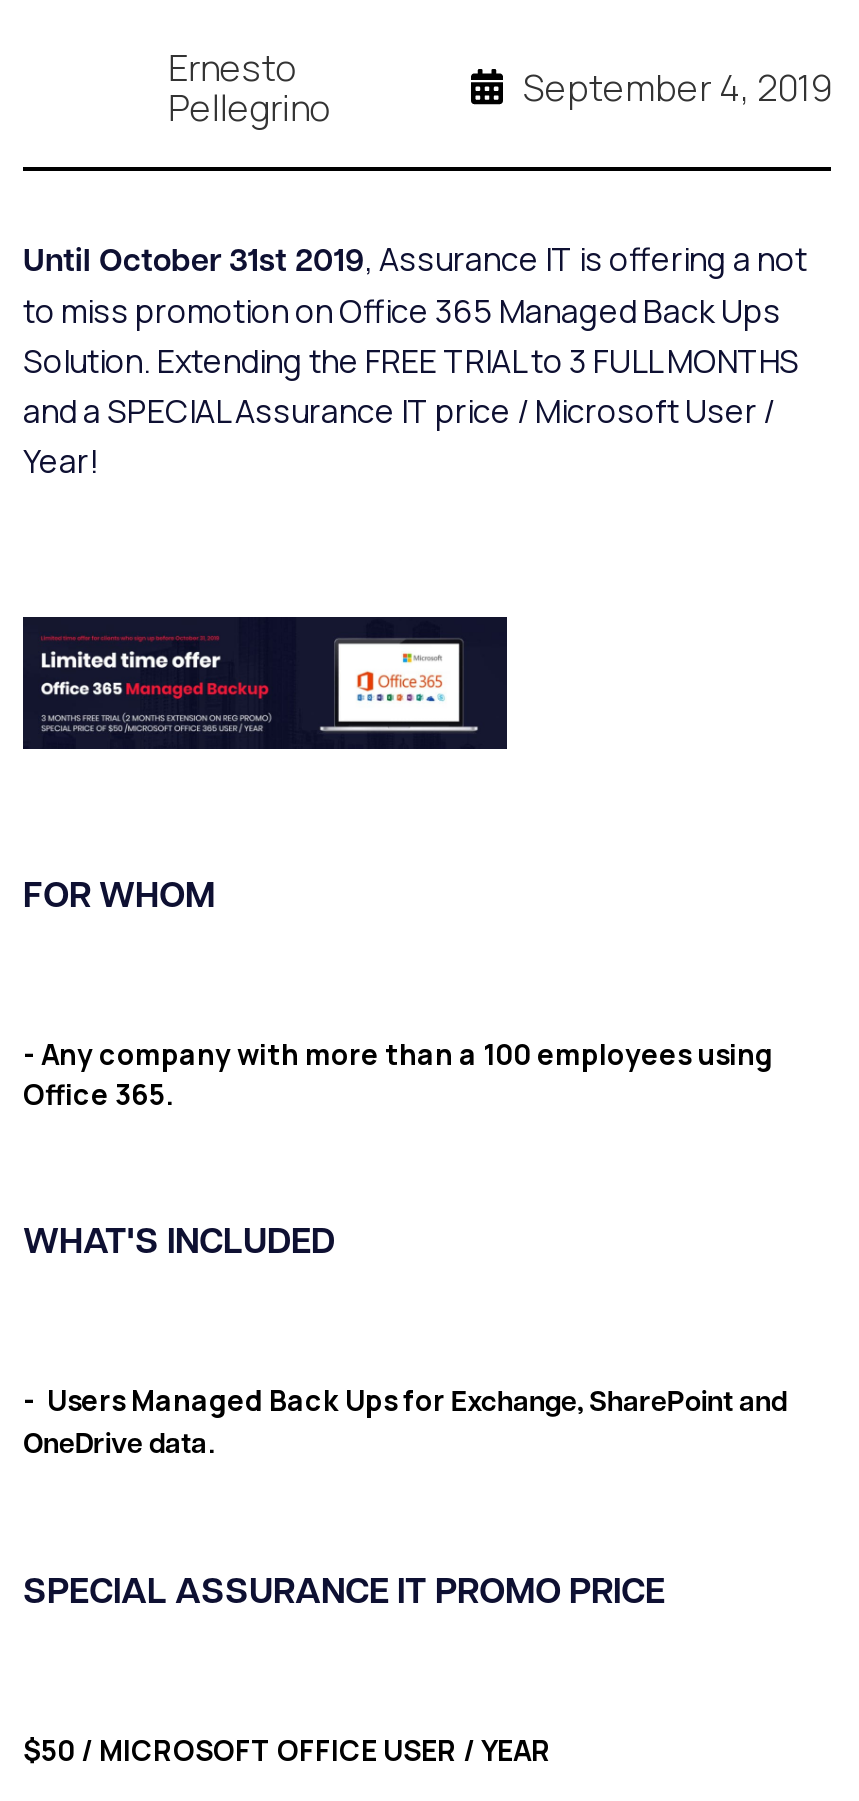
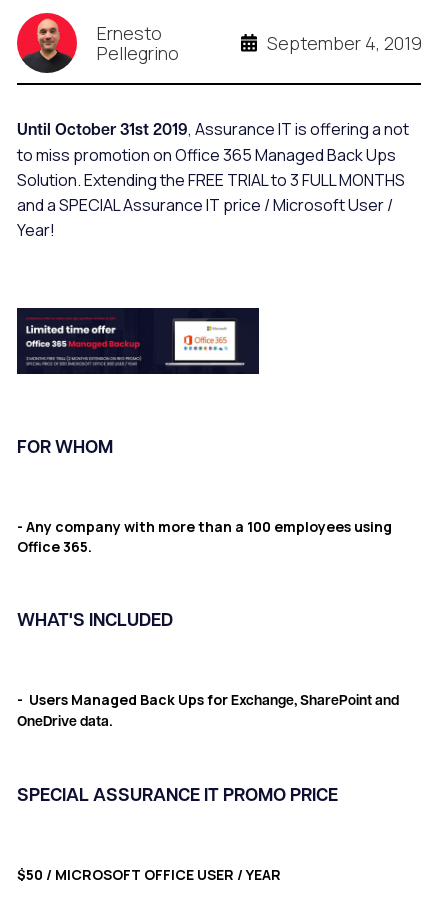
+ [image]
